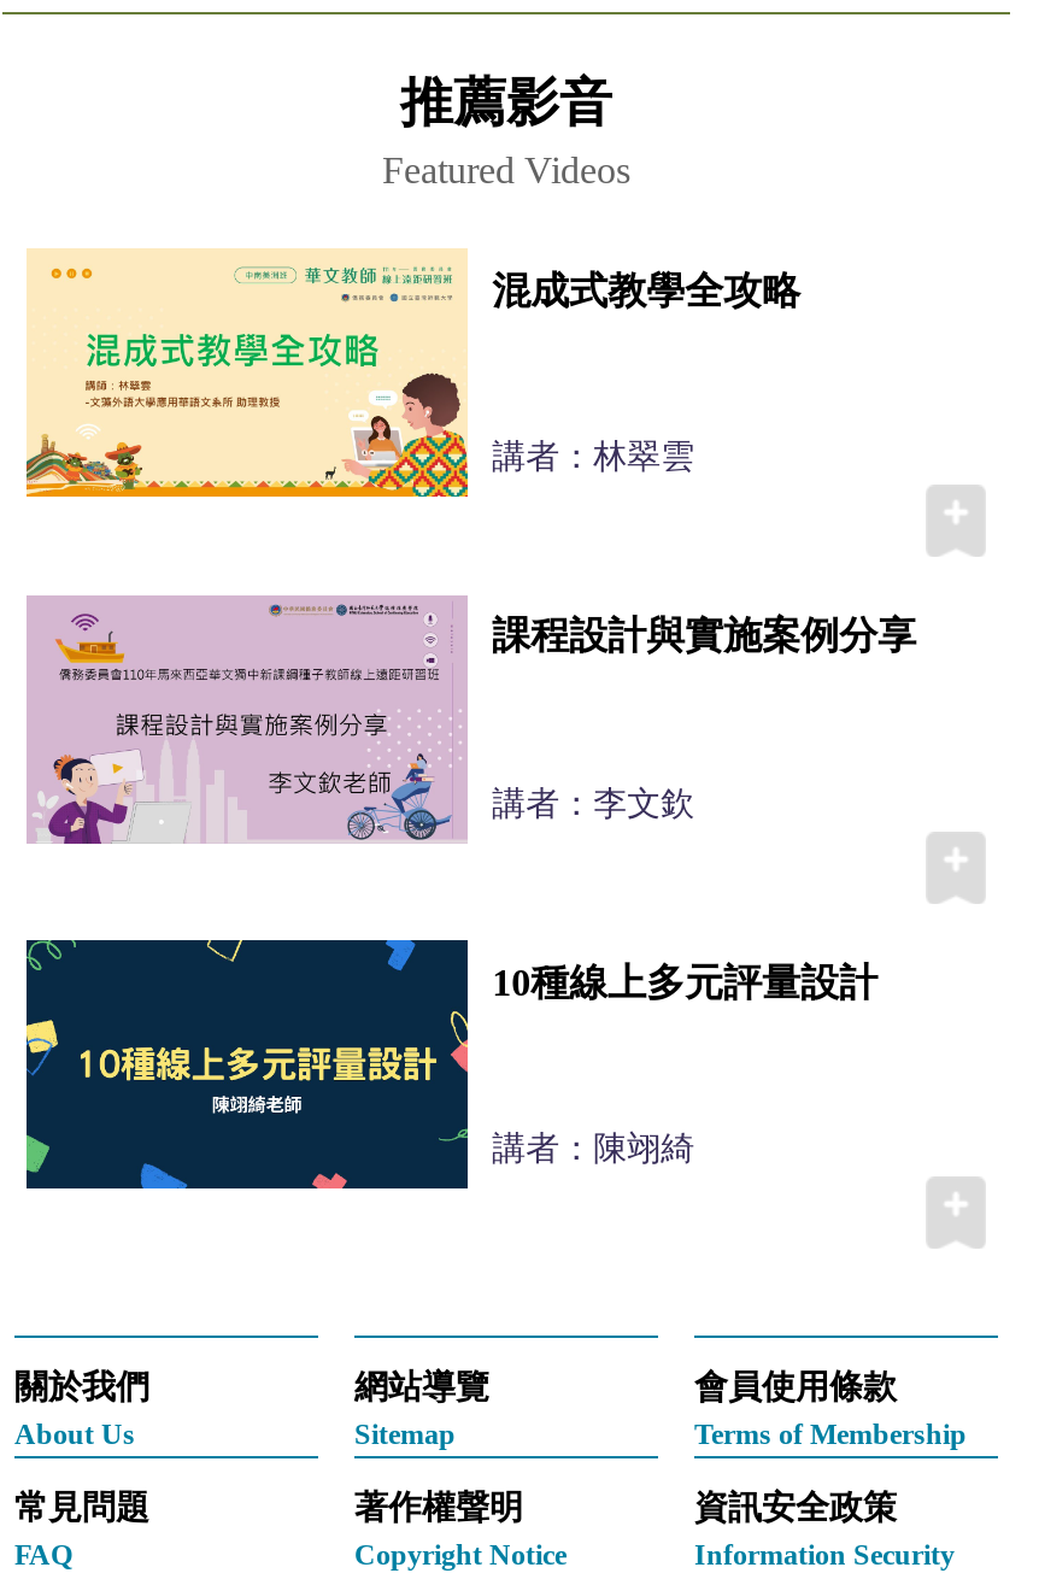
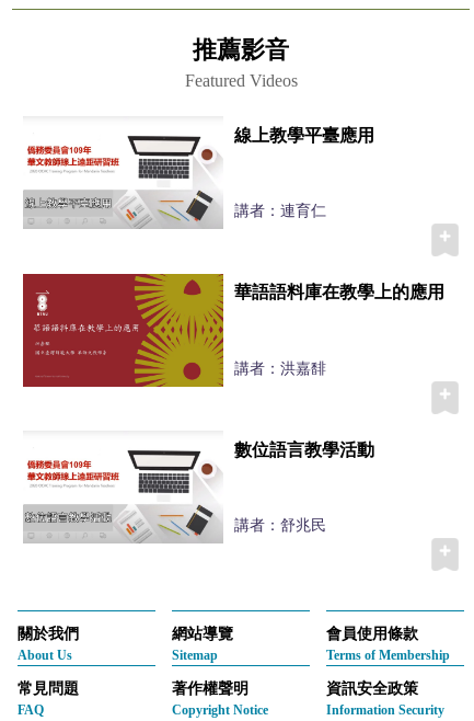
- [image]
- 混成式教學全攻略
+ [image]
+ 線上教學平臺應用

- 講者：林翠雲
+ 講者：連育仁

- [image]
- 課程設計與實施案例分享
+ [image]
+ 華語語料庫在教學上的應用

- 講者：李文欽
+ 講者：洪嘉馡

- [image]
- 10種線上多元評量設計
+ [image]
+ 數位語言教學活動

- 講者：陳翊綺
+ 講者：舒兆民
